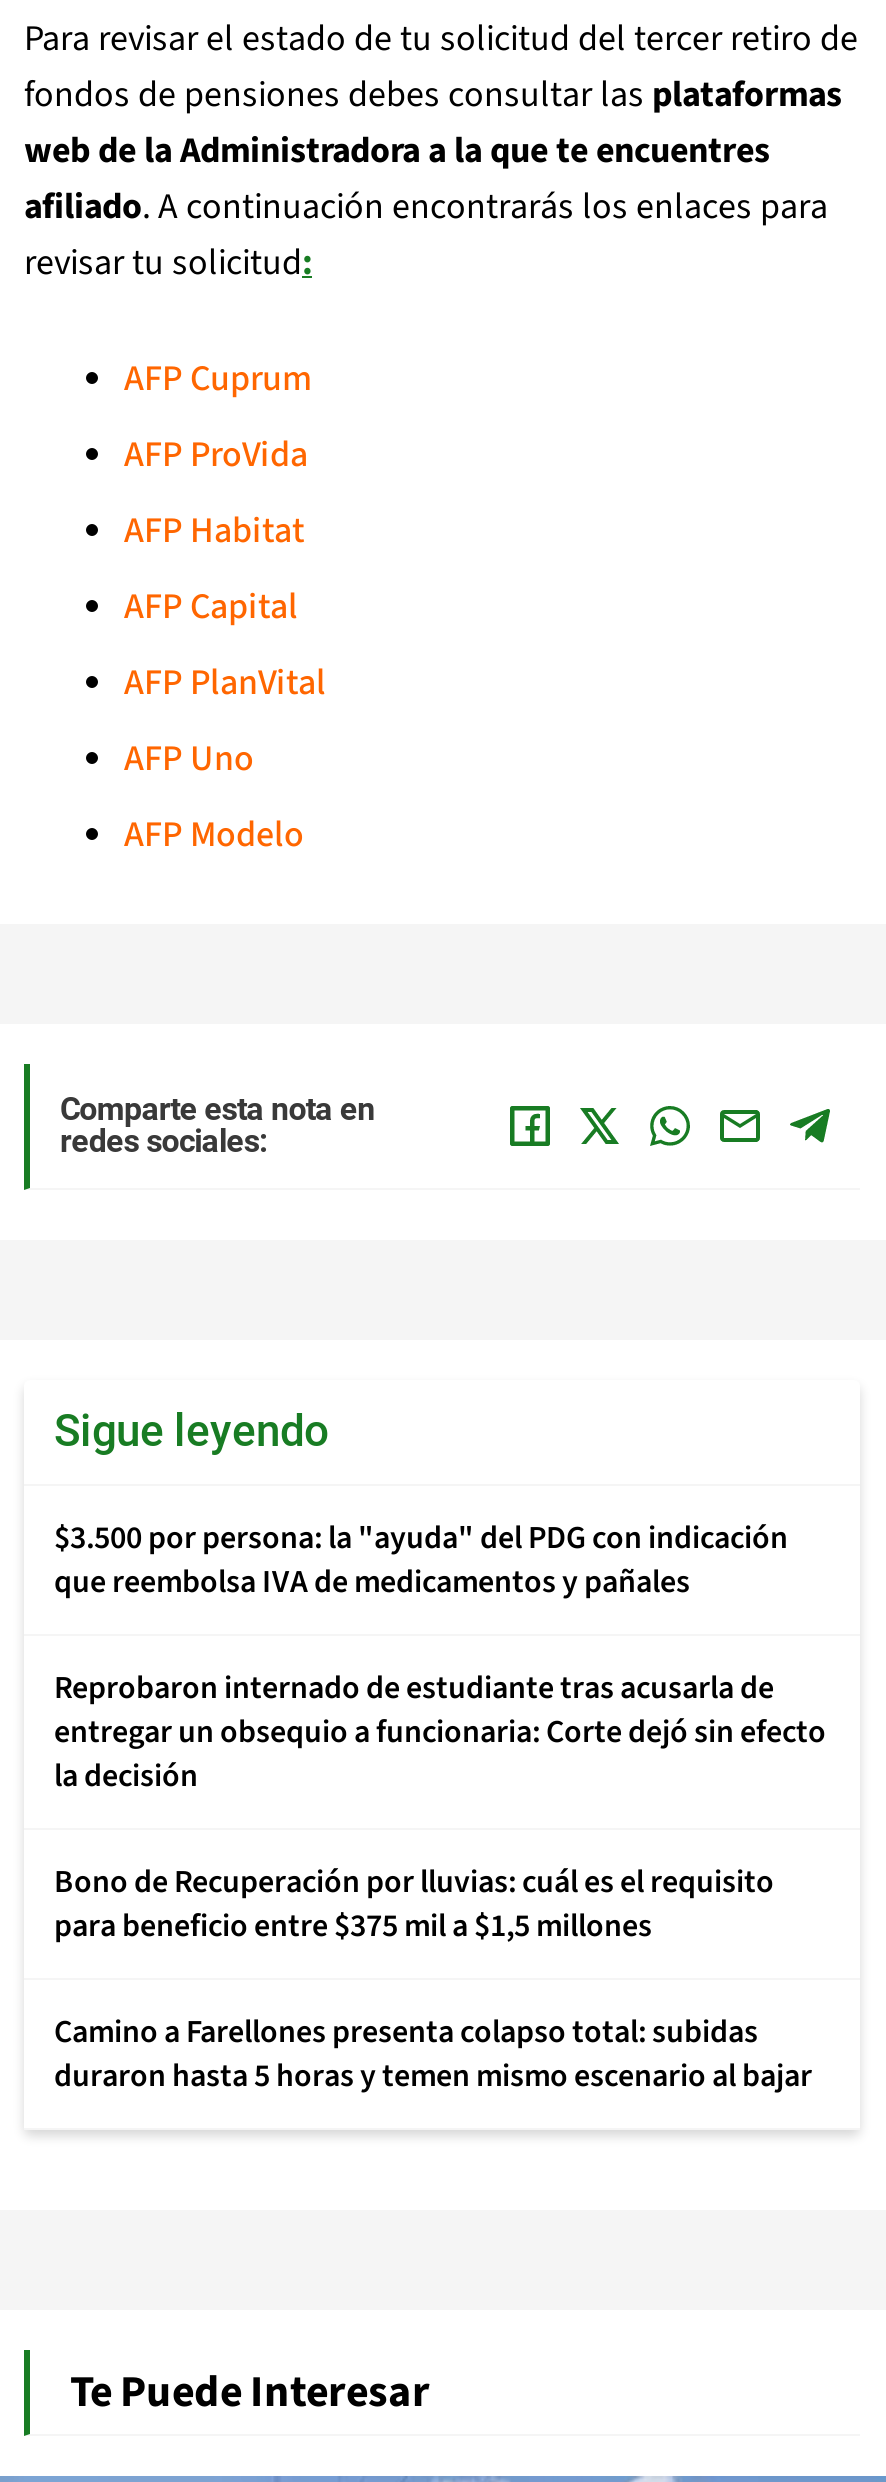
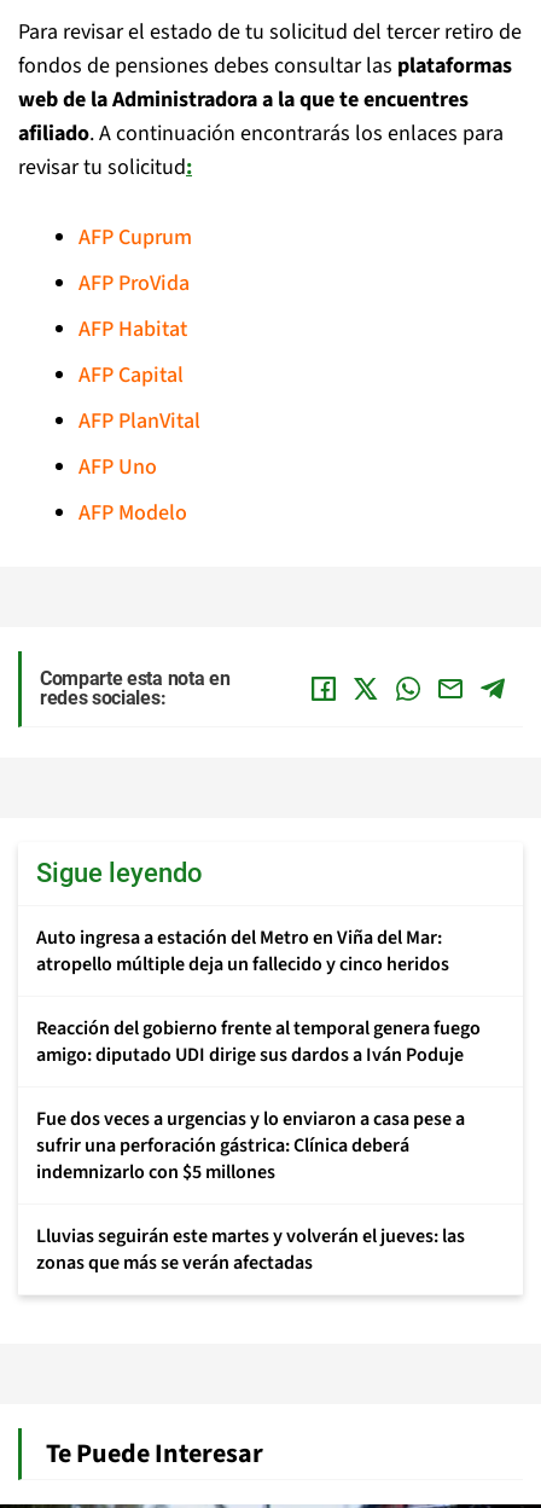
- $3.500 por persona: la "ayuda" del PDG con indicación
- que reembolsa IVA de medicamentos y pañales
+ Auto ingresa a estación del Metro en Viña del Mar:
+ atropello múltiple deja un fallecido y cinco heridos

- Reprobaron internado de estudiante tras acusarla de
- entregar un obsequio a funcionaria: Corte dejó sin efecto
- la decisión
+ Reacción del gobierno frente al temporal genera fuego
+ amigo: diputado UDI dirige sus dardos a Iván Poduje

- Bono de Recuperación por lluvias: cuál es el requisito
- para beneficio entre $375 mil a $1,5 millones
+ Fue dos veces a urgencias y lo enviaron a casa pese a
+ sufrir una perforación gástrica: Clínica deberá
+ indemnizarlo con $5 millones

- Camino a Farellones presenta colapso total: subidas
- duraron hasta 5 horas y temen mismo escenario al bajar
+ Lluvias seguirán este martes y volverán el jueves: las
+ zonas que más se verán afectadas
